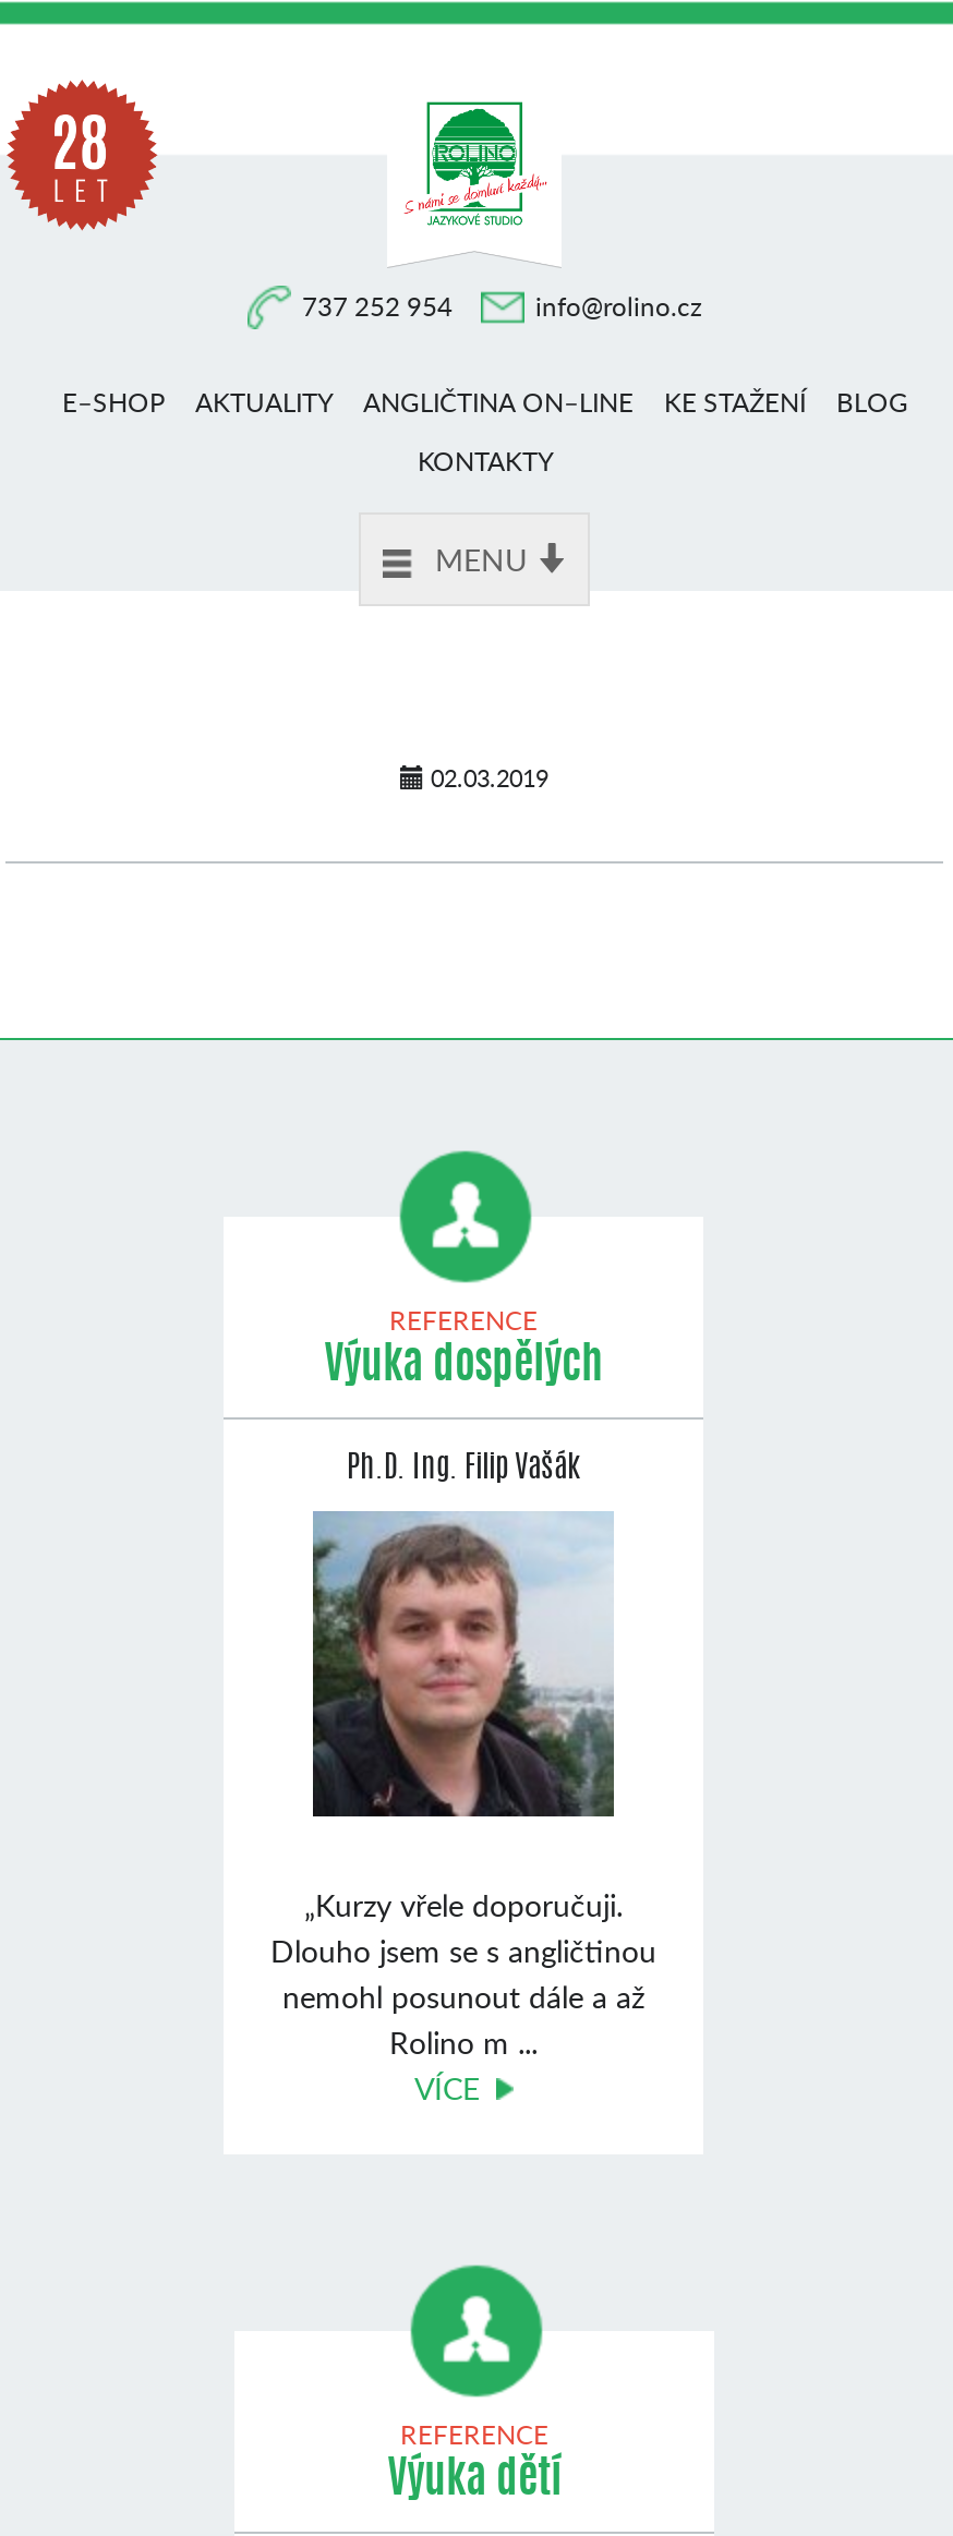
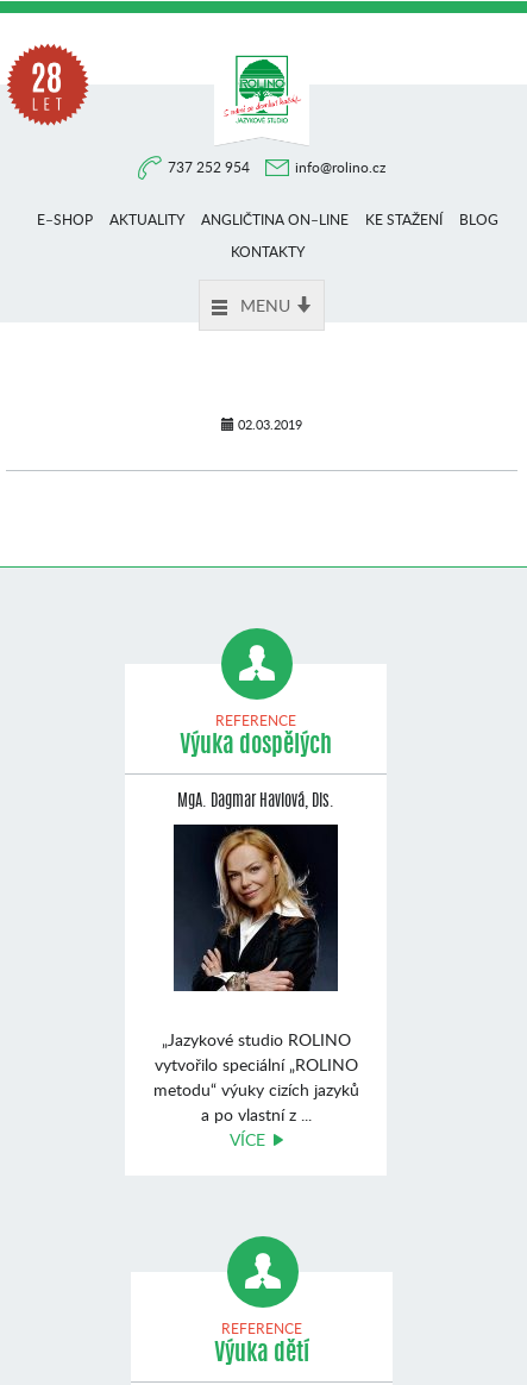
- Ph.D. Ing. Filip Vašák
+ MgA. Dagmar Havlová, Dis.

- [image]
- „Kurzy vřele doporučuji.
- Dlouho jsem se s angličtinou
- nemohl posunout dále a až
- Rolino m ...
+ [image]
+ „Jazykové studio ROLINO
+ vytvořilo speciální „ROLINO
+ metodu“ výuky cizích jazyků
+ a po vlastní z ...
